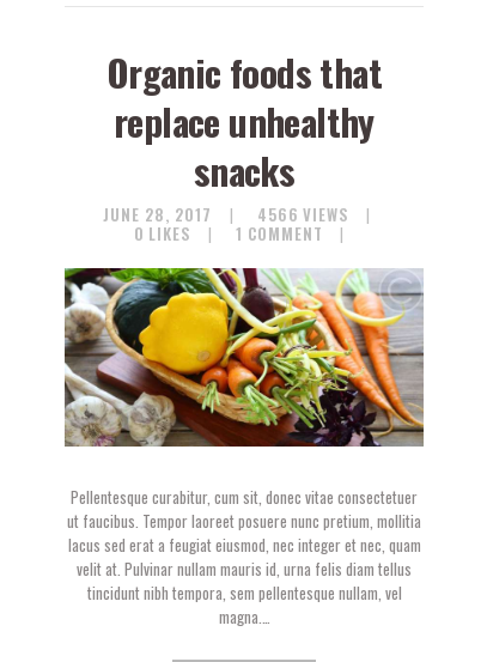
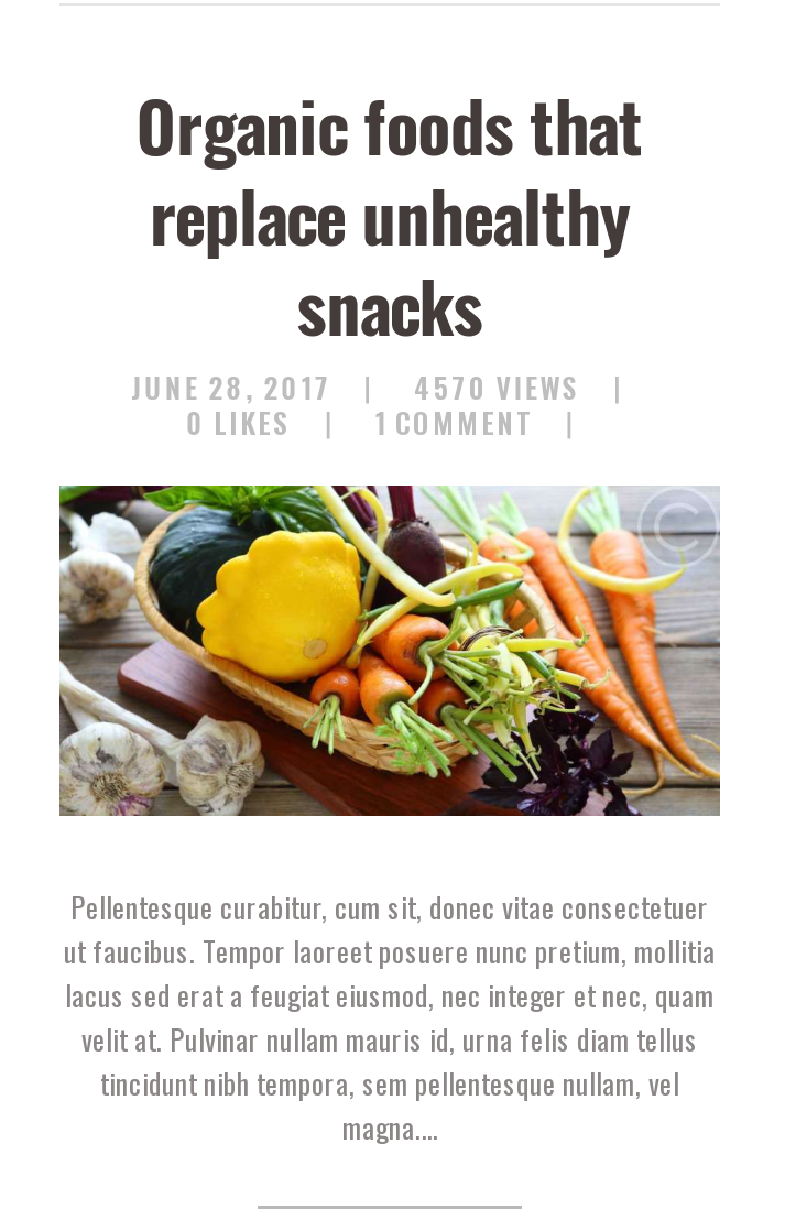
- JUNE 28, 2017 4566 VIEWS
+ JUNE 28, 2017 4570 VIEWS
